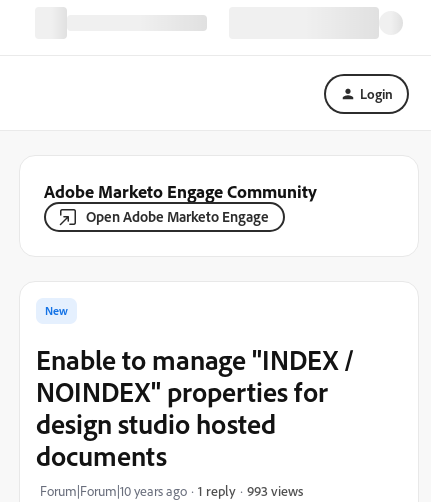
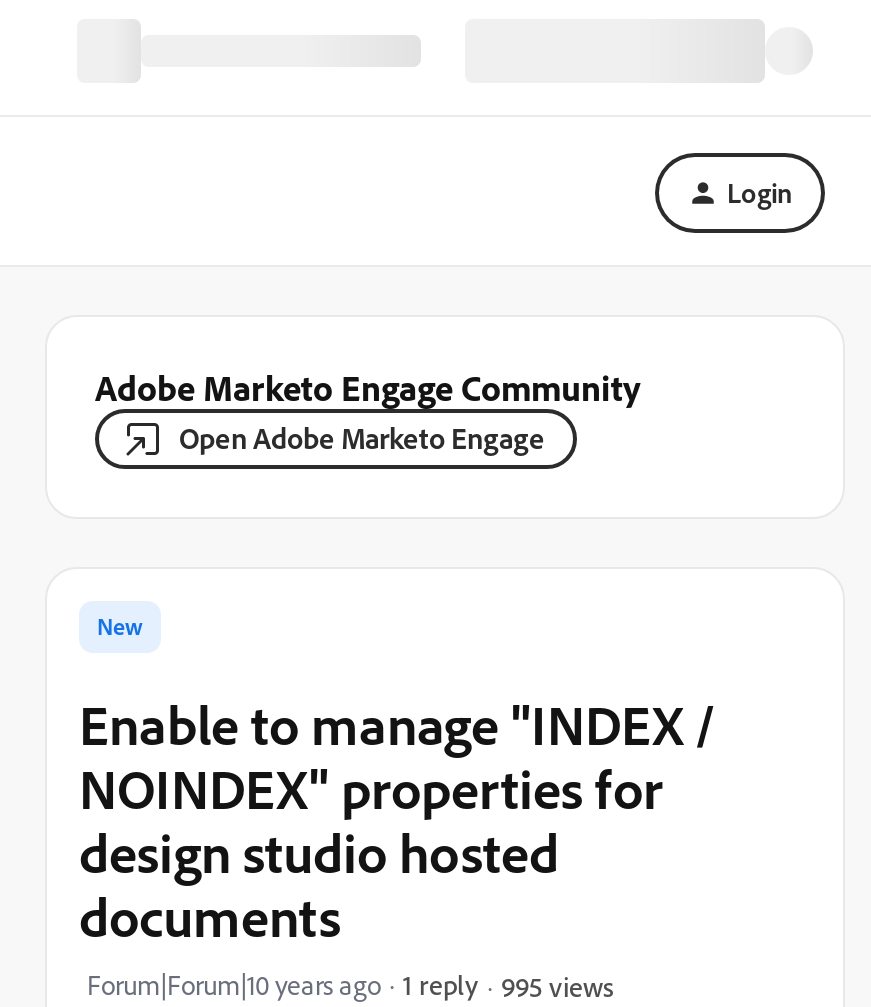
- 993 views
+ 995 views
